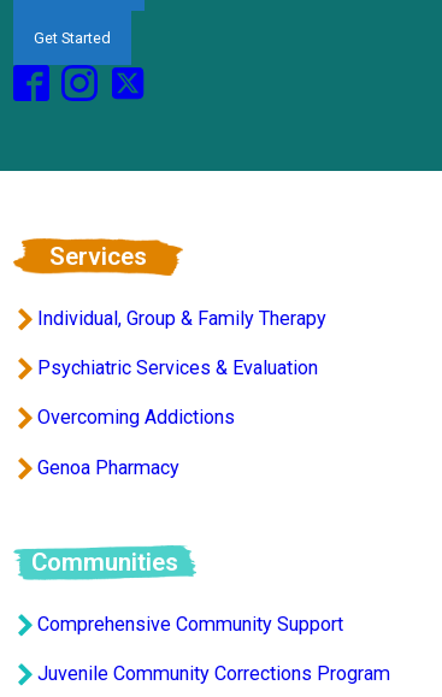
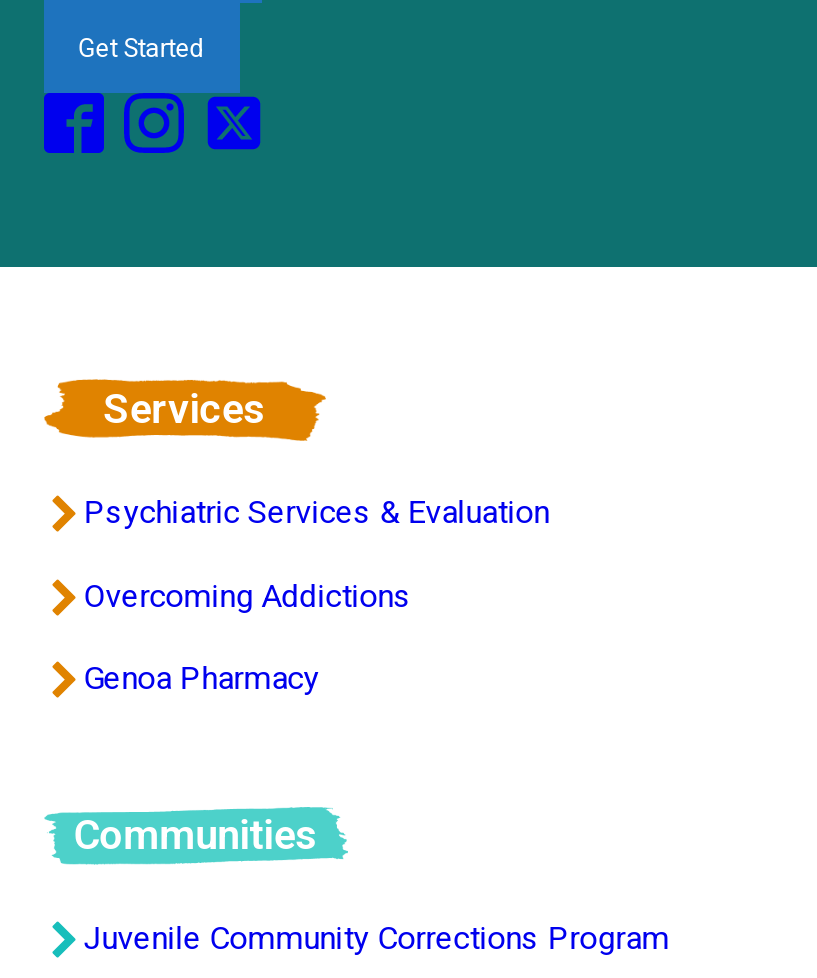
- Individual, Group & Family Therapy

- Comprehensive Community Support
